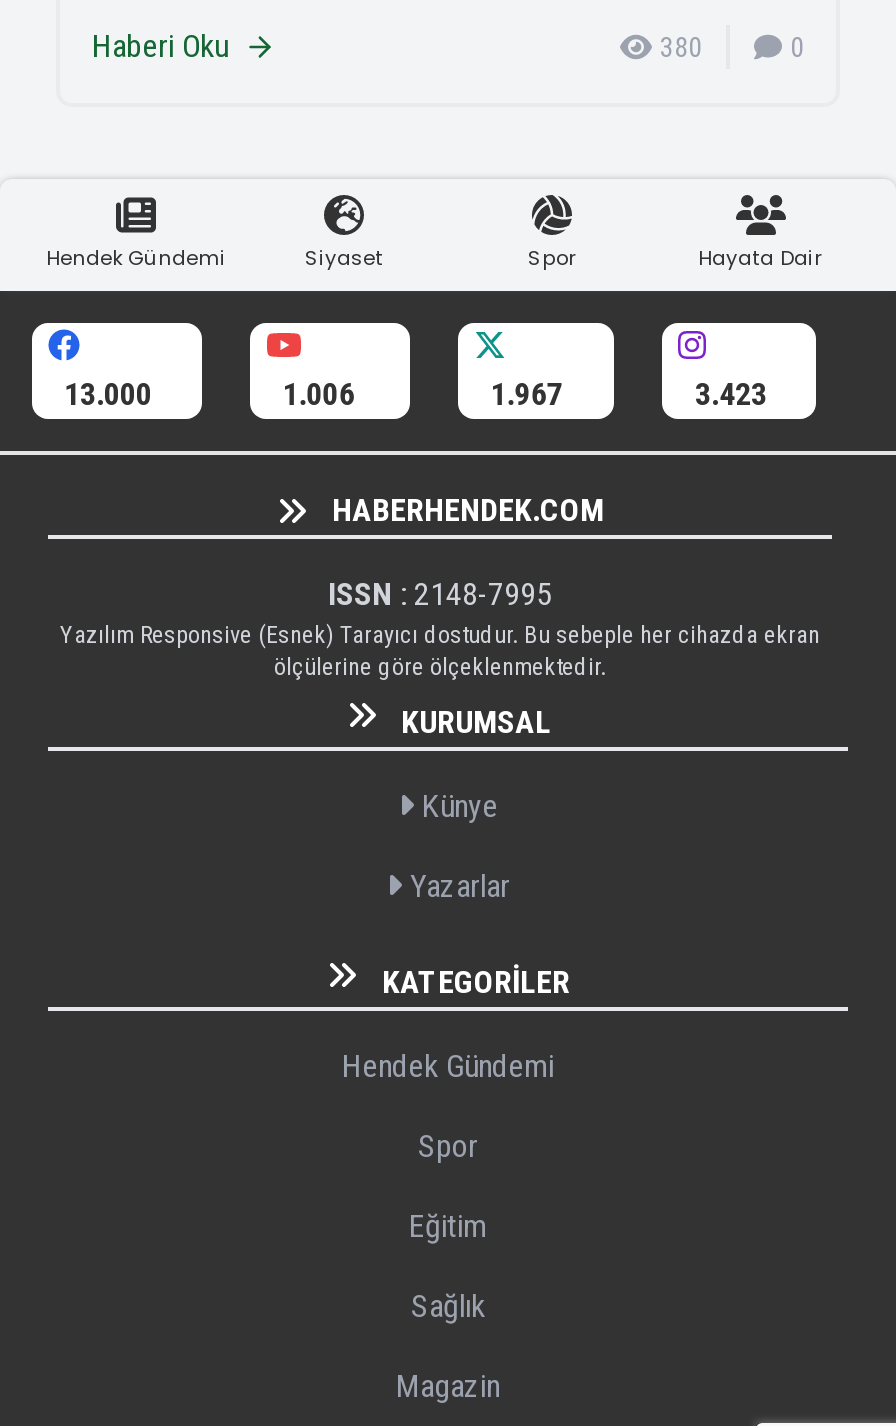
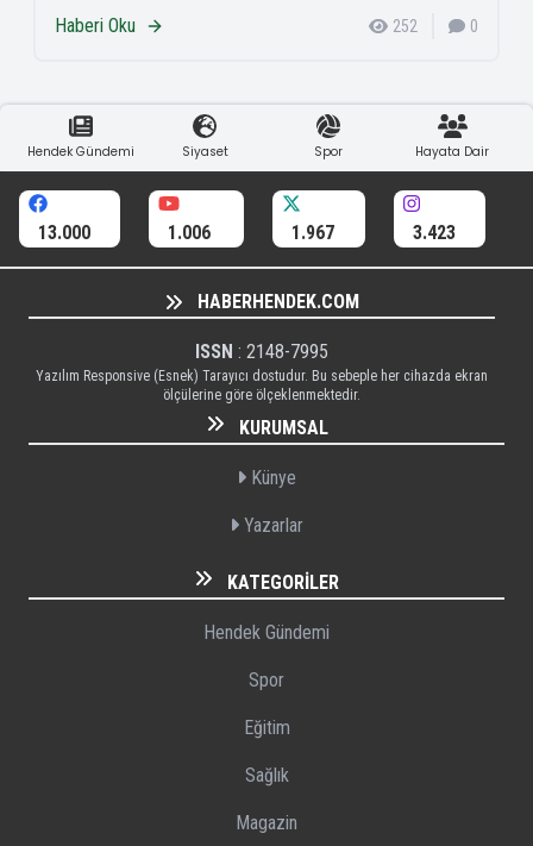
- 380
+ 252
